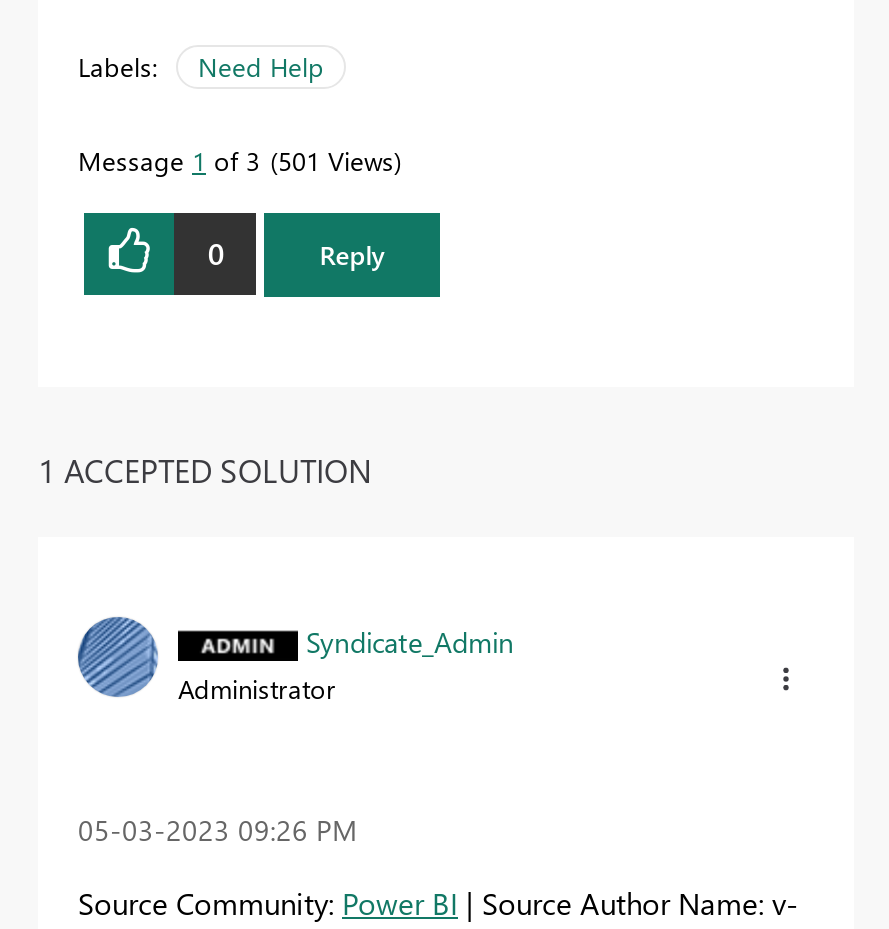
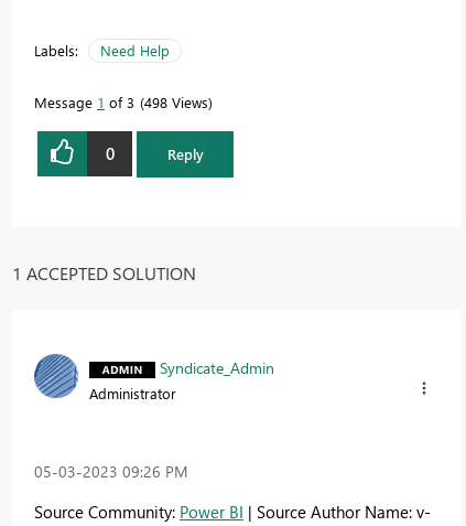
- Message 1 of 3 501 Views
+ Message 1 of 3 498 Views
